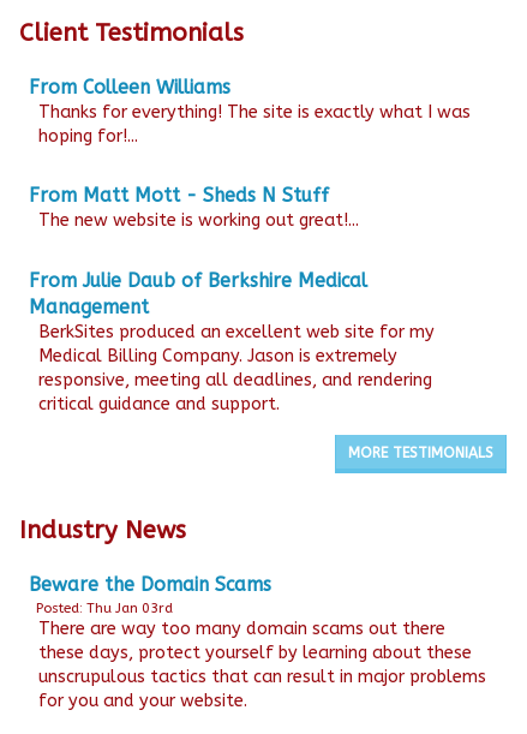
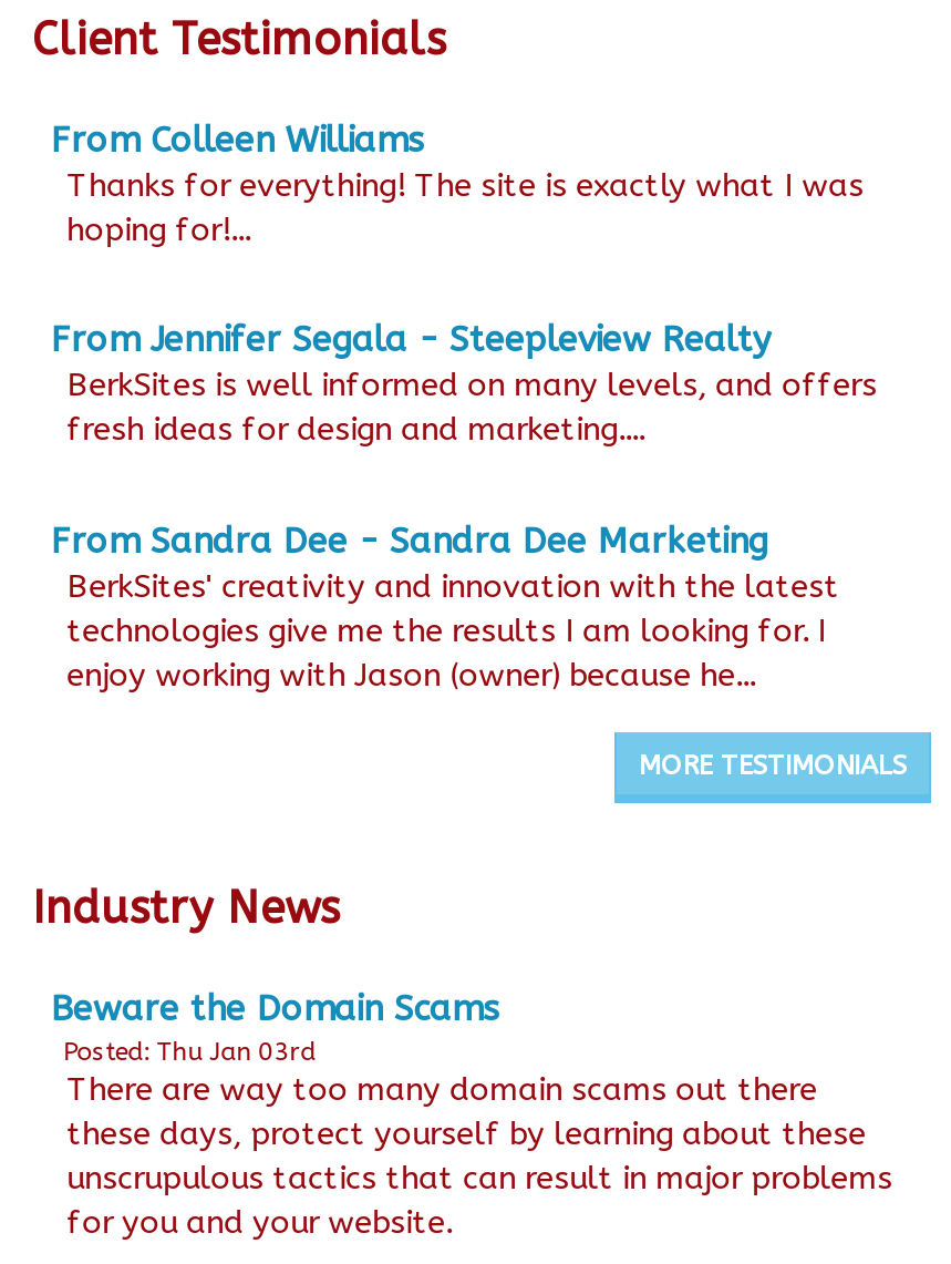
- From Matt Mott - Sheds N Stuff
- The new website is working out great!...
+ From Jennifer Segala - Steepleview Realty
+ BerkSites is well informed on many levels, and offers
+ fresh ideas for design and marketing....

- From Julie Daub of Berkshire Medical
- Management
- BerkSites produced an excellent web site for my
- Medical Billing Company. Jason is extremely
- responsive, meeting all deadlines, and rendering
- critical guidance and support.
+ From Sandra Dee - Sandra Dee Marketing
+ BerkSites' creativity and innovation with the latest
+ technologies give me the results I am looking for. I
+ enjoy working with Jason (owner) because he...
